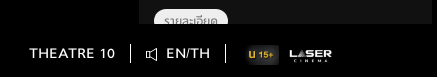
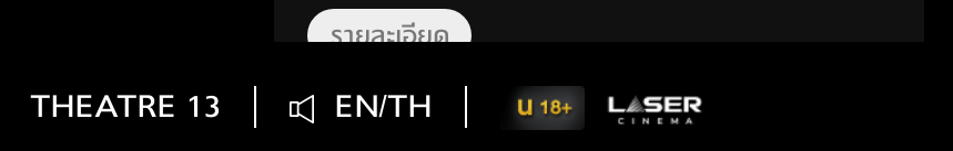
- THEATRE 10
+ THEATRE 13
